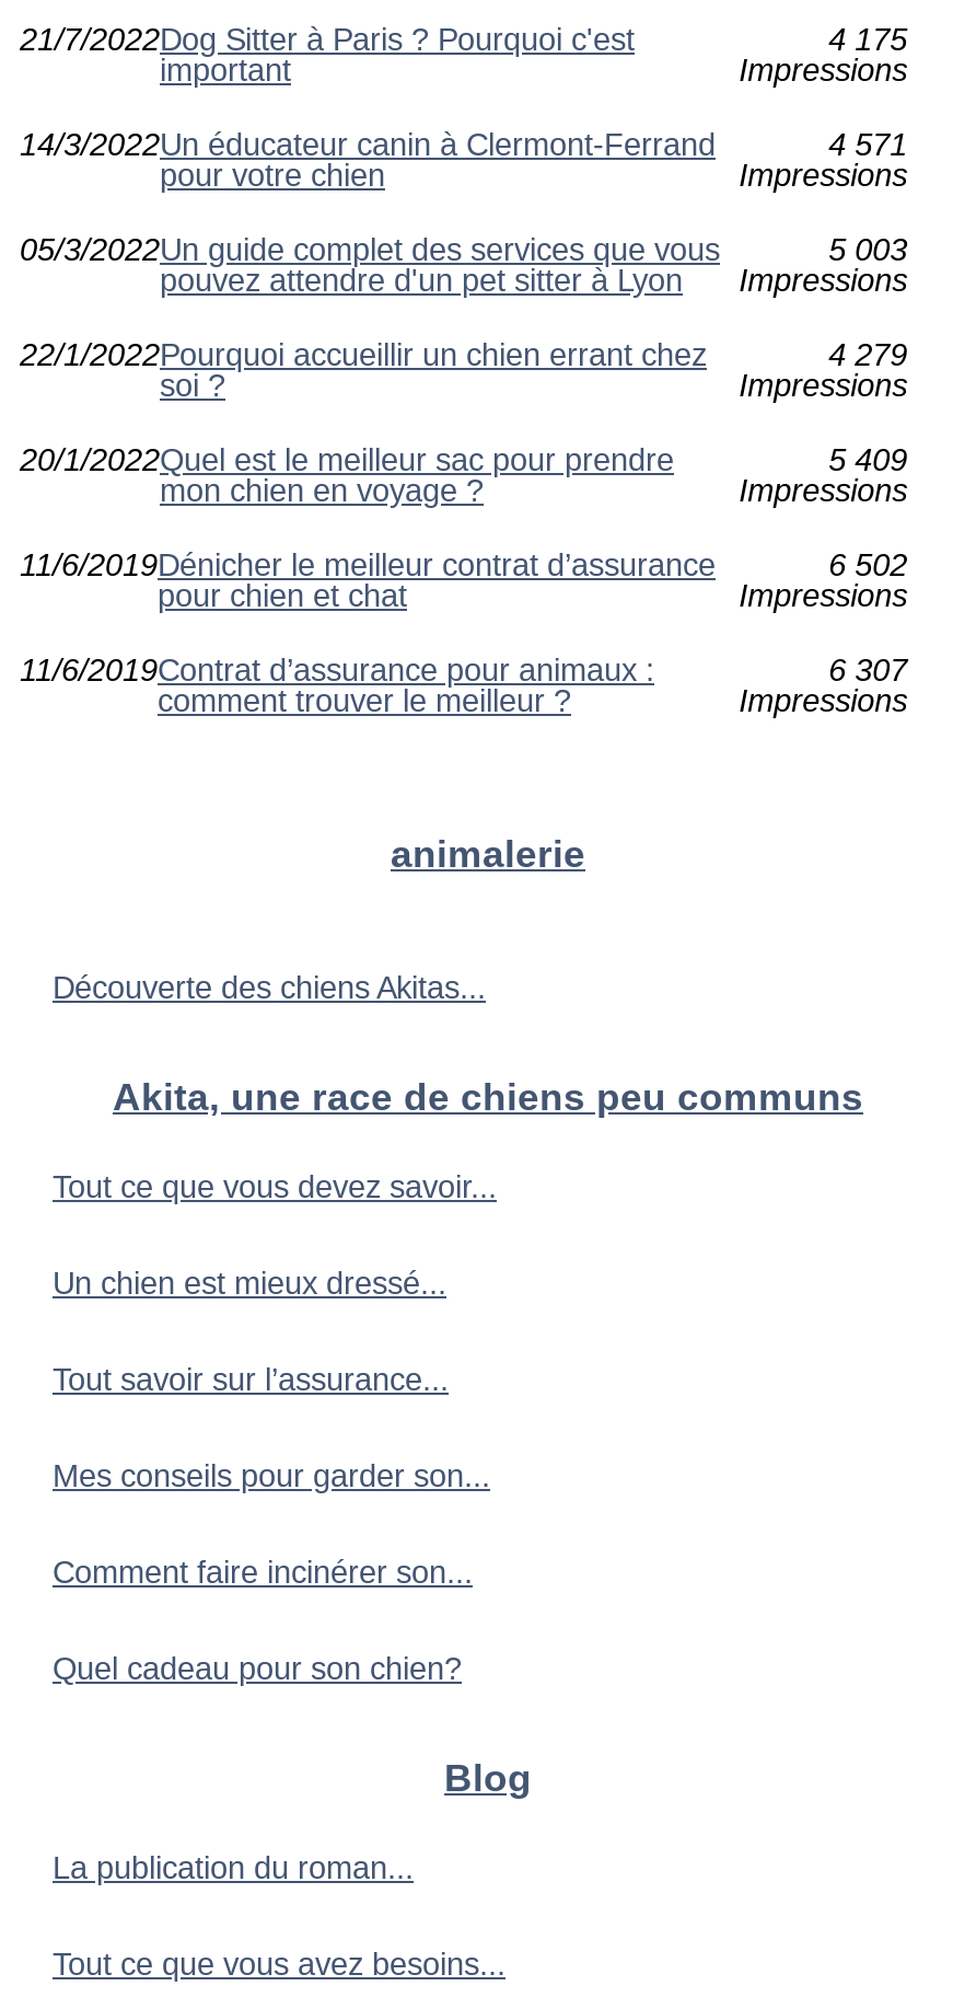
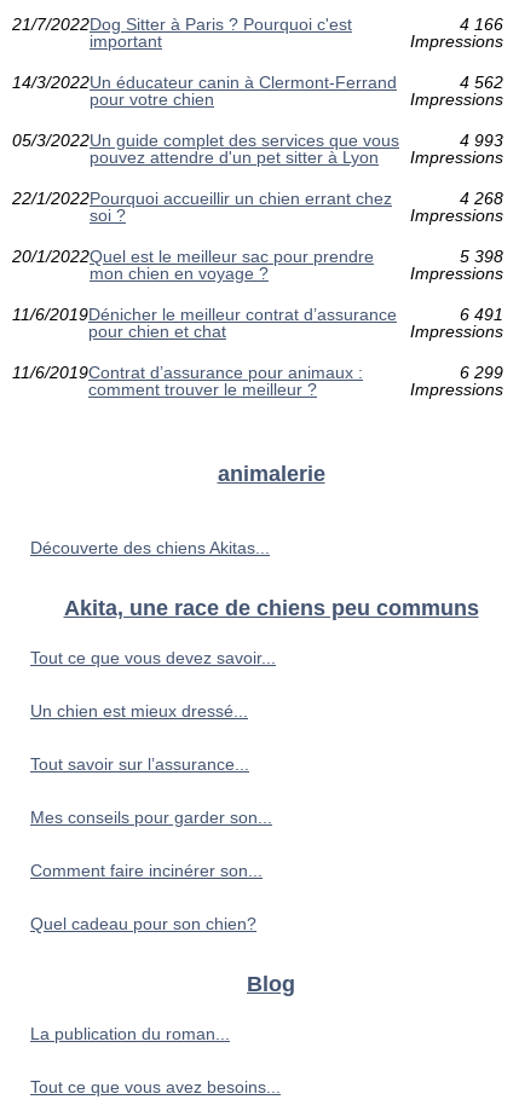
- 4 175
+ 4 166

- 4 571
+ 4 562

- 5 003
+ 4 993

- 4 279
+ 4 268

- 5 409
+ 5 398

- 6 502
+ 6 491

- 6 307
+ 6 299
